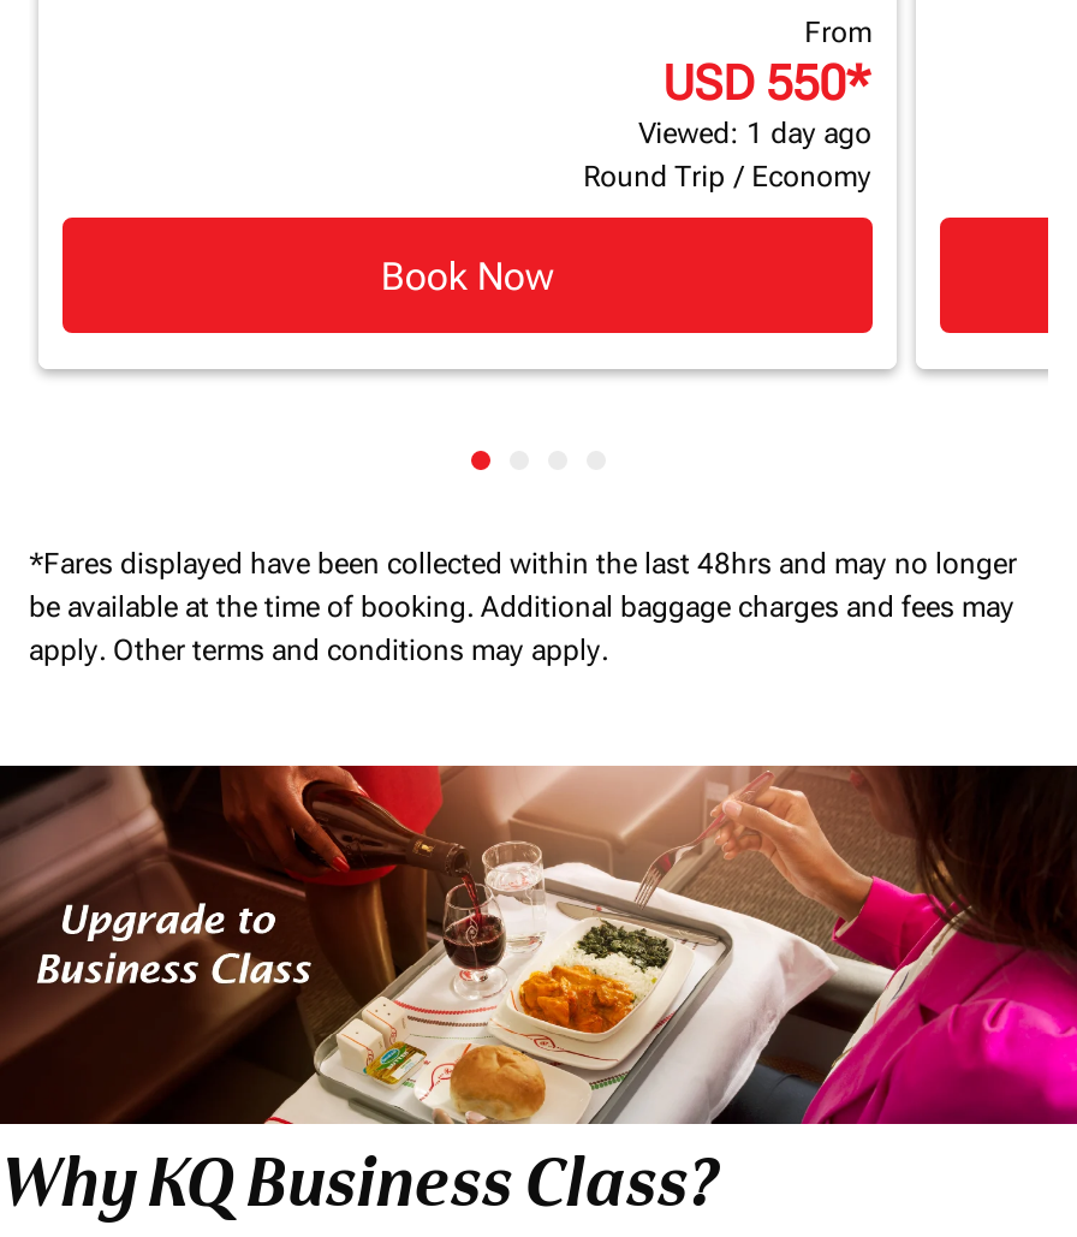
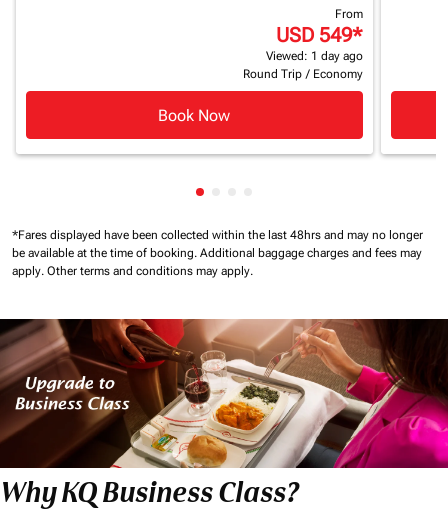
- USD 550*
+ USD 549*
